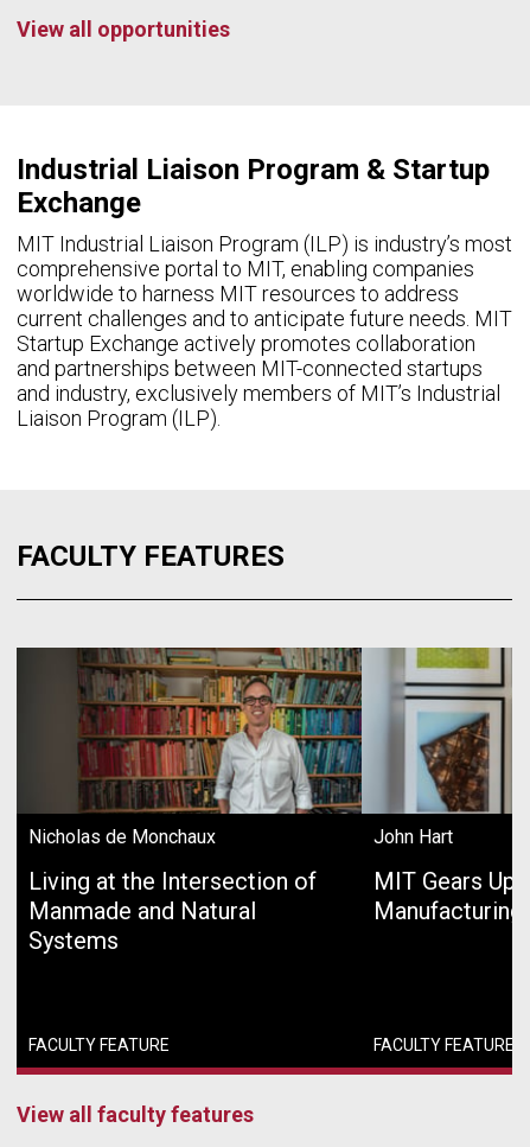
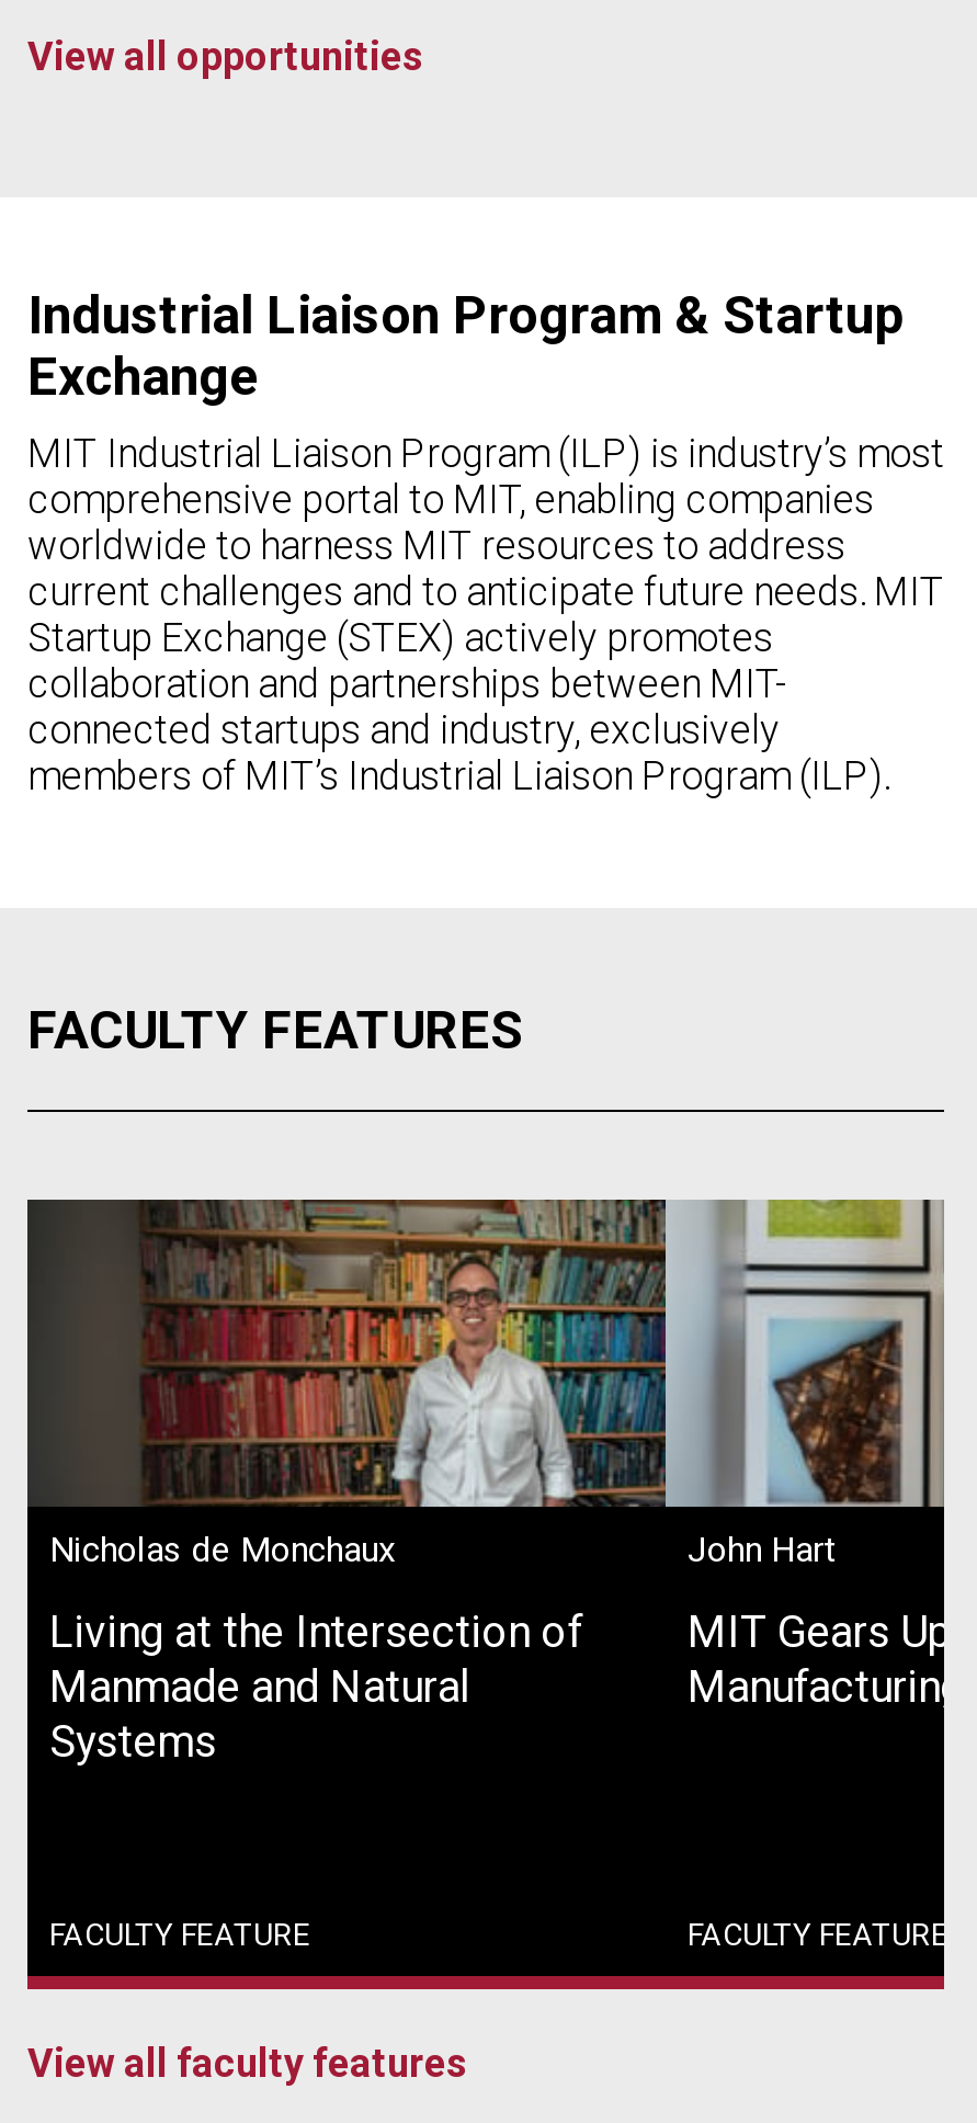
- Startup Exchange actively promotes collaboration
- and partnerships between MIT-connected startups
- and industry, exclusively members of MIT’s Industrial
- Liaison Program (ILP).
+ Startup Exchange (STEX) actively promotes
+ collaboration and partnerships between MIT-
+ connected startups and industry, exclusively
+ members of MIT’s Industrial Liaison Program (ILP).
